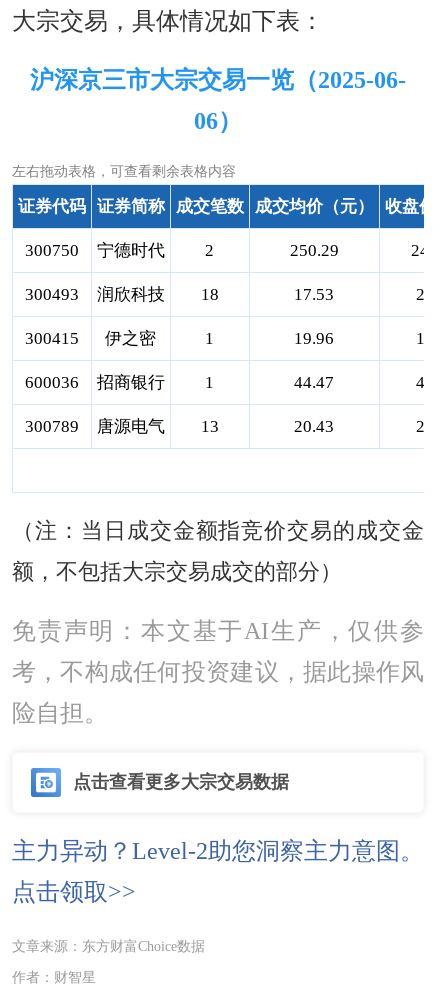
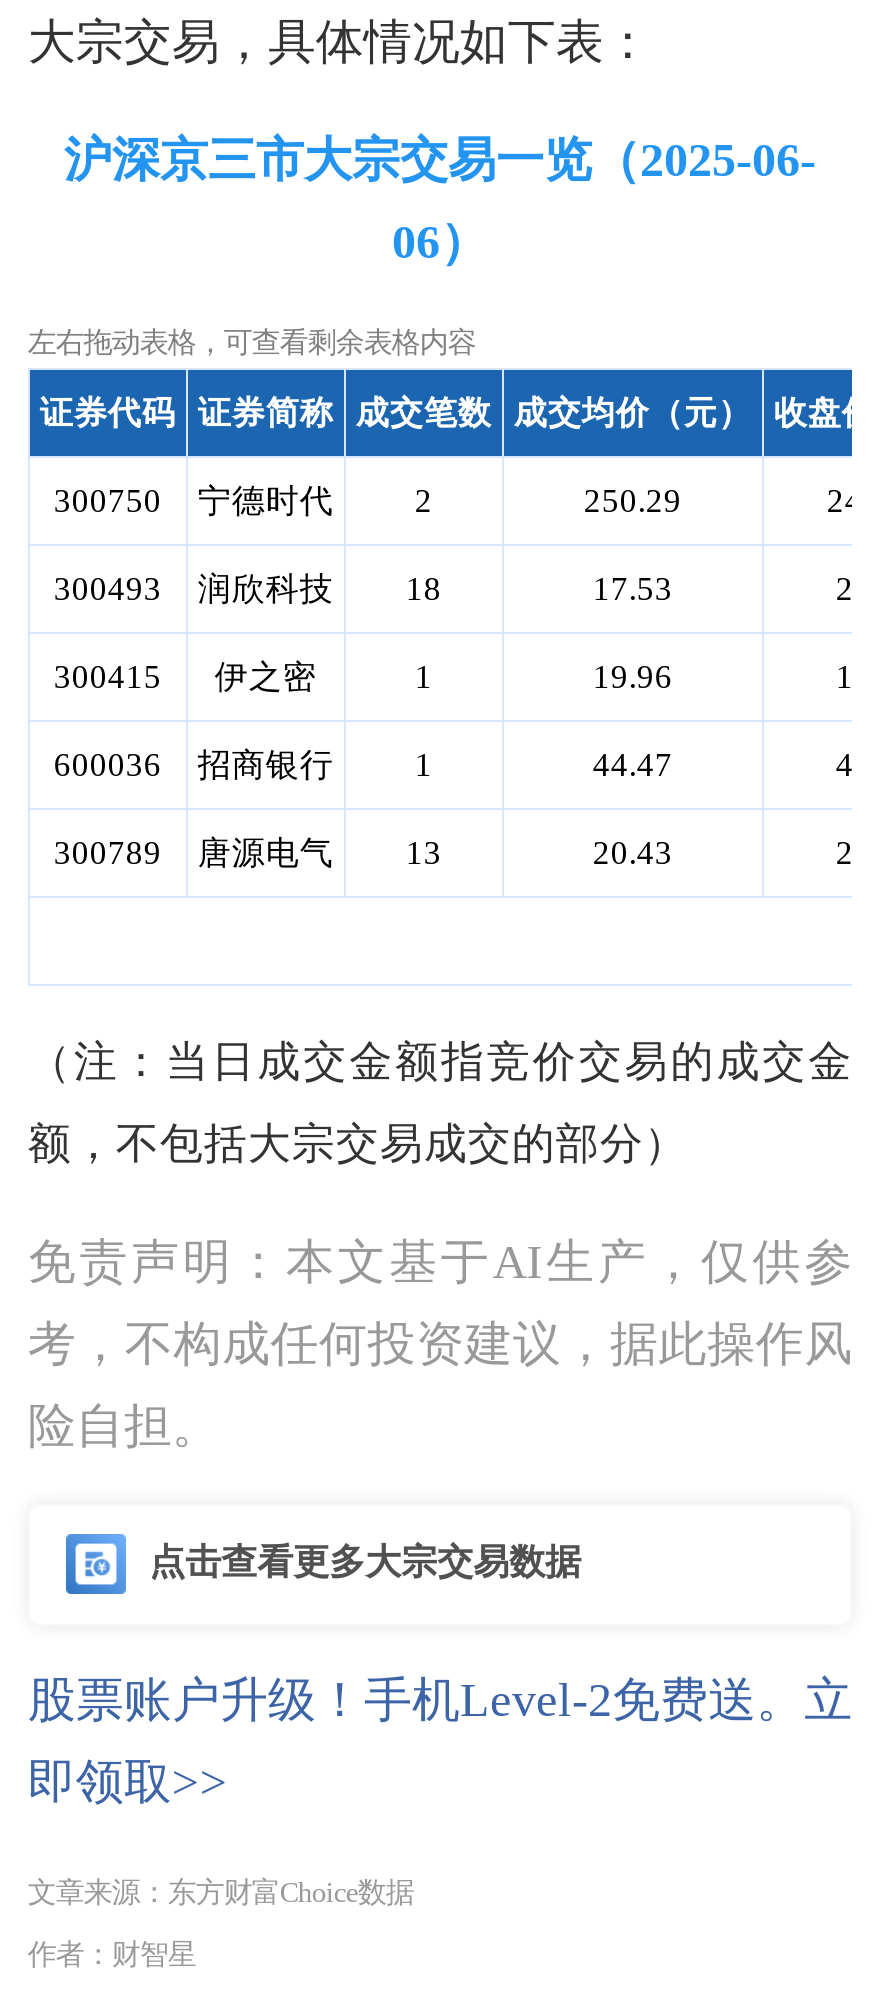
- 主力异动？Level-2助您洞察主力意图。
+ 股票账户升级！手机Level-2免费送。立

- 点击领取>>
+ 即领取>>
